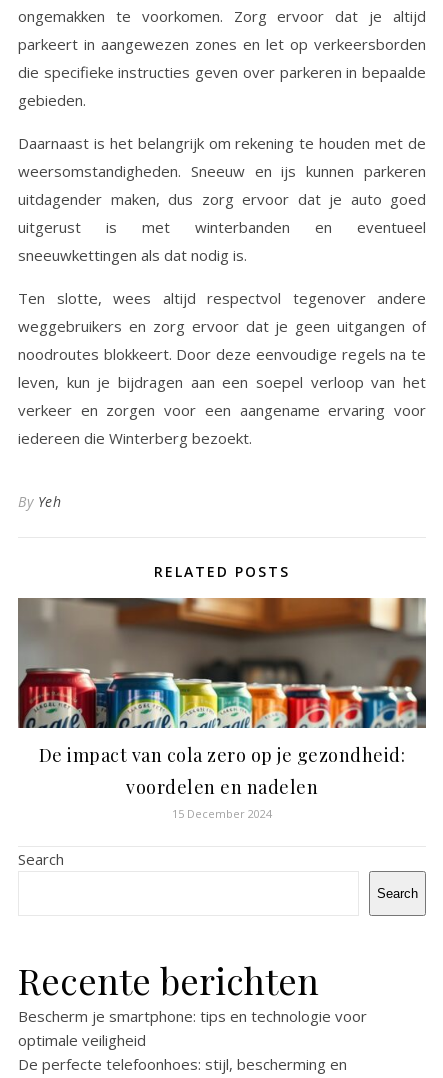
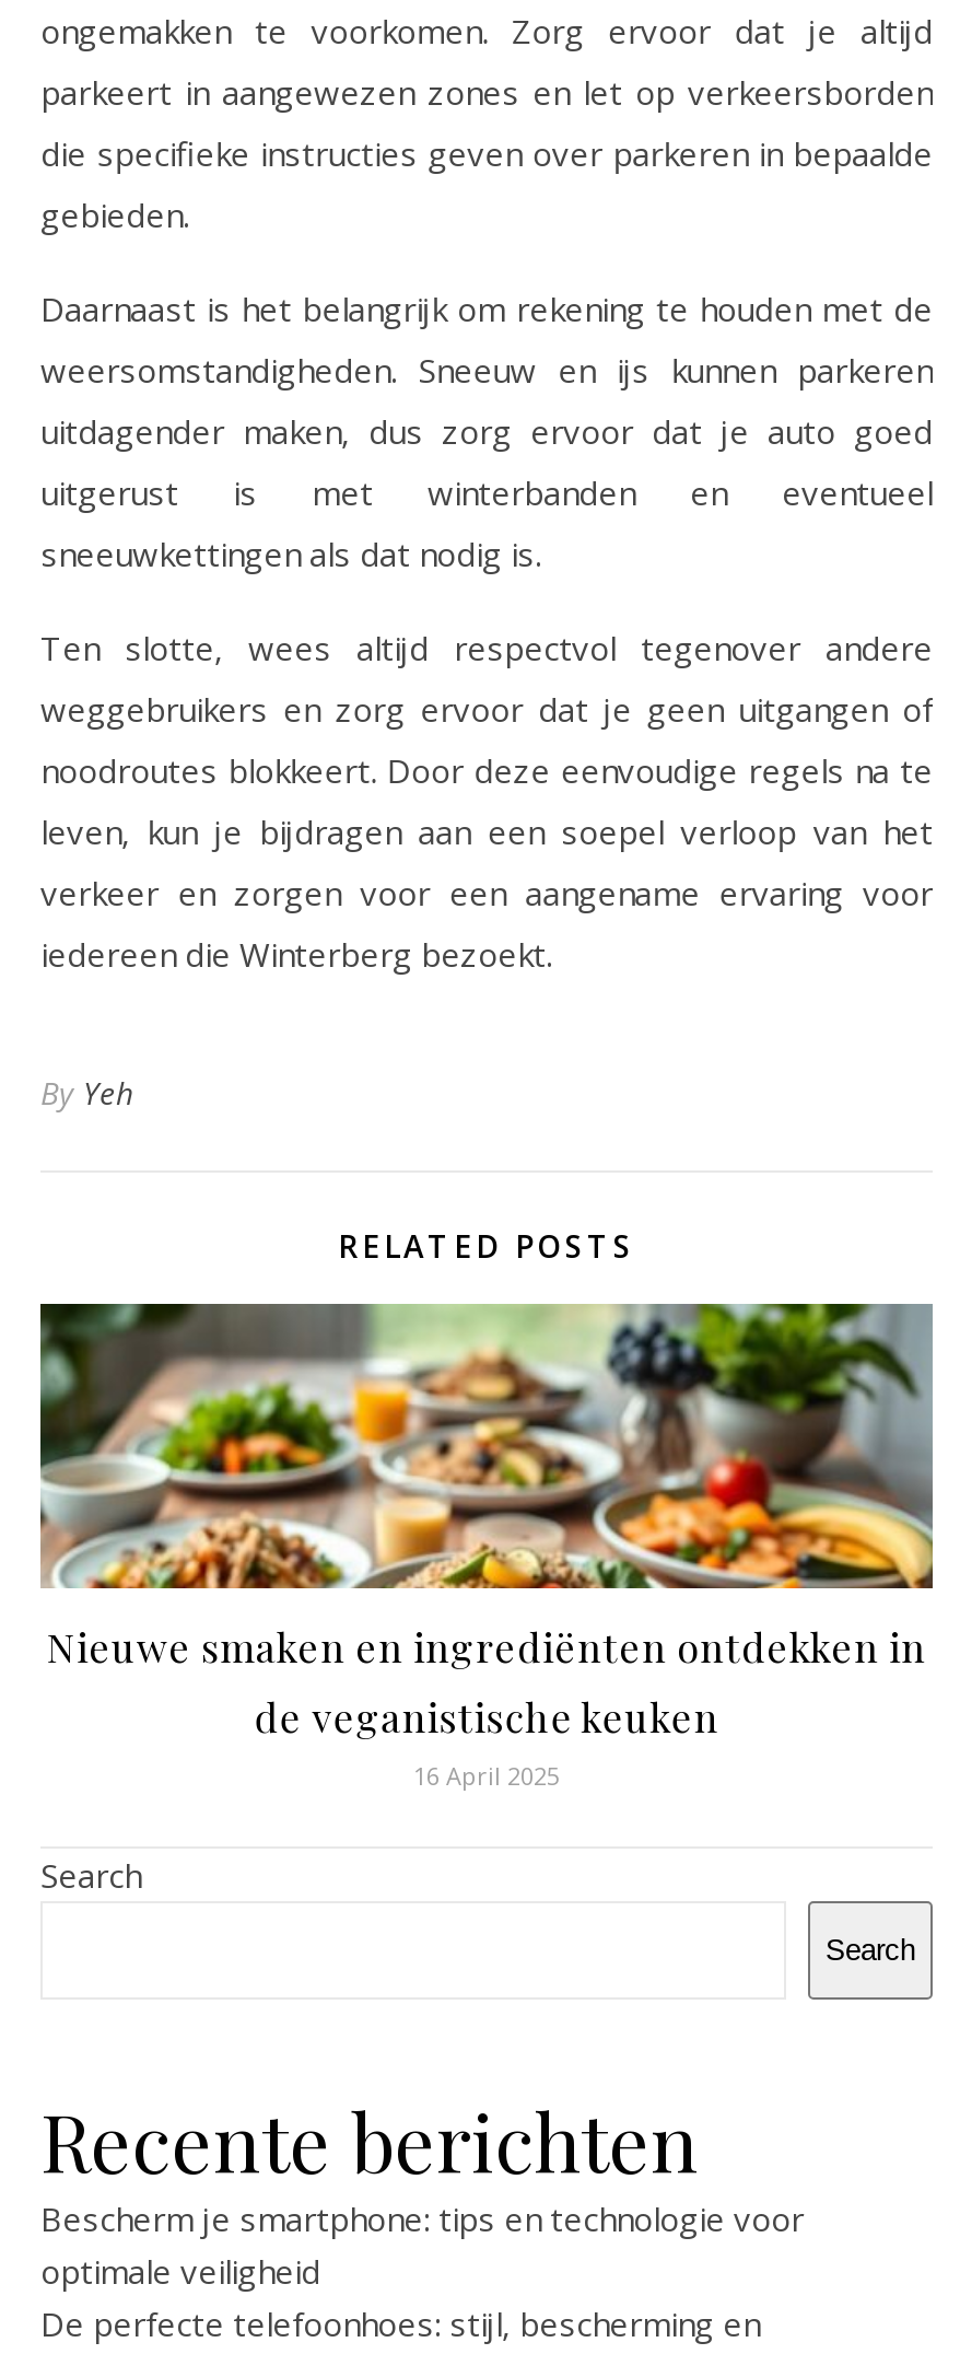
- [image]
- De impact van cola zero op je gezondheid:
- voordelen en nadelen
- 15 December 2024
+ [image]
+ Nieuwe smaken en ingrediënten ontdekken in
+ de veganistische keuken
+ 16 April 2025
